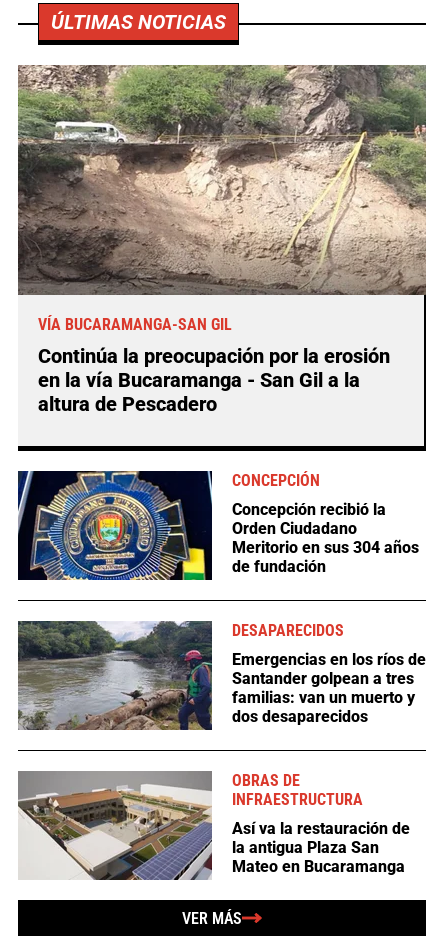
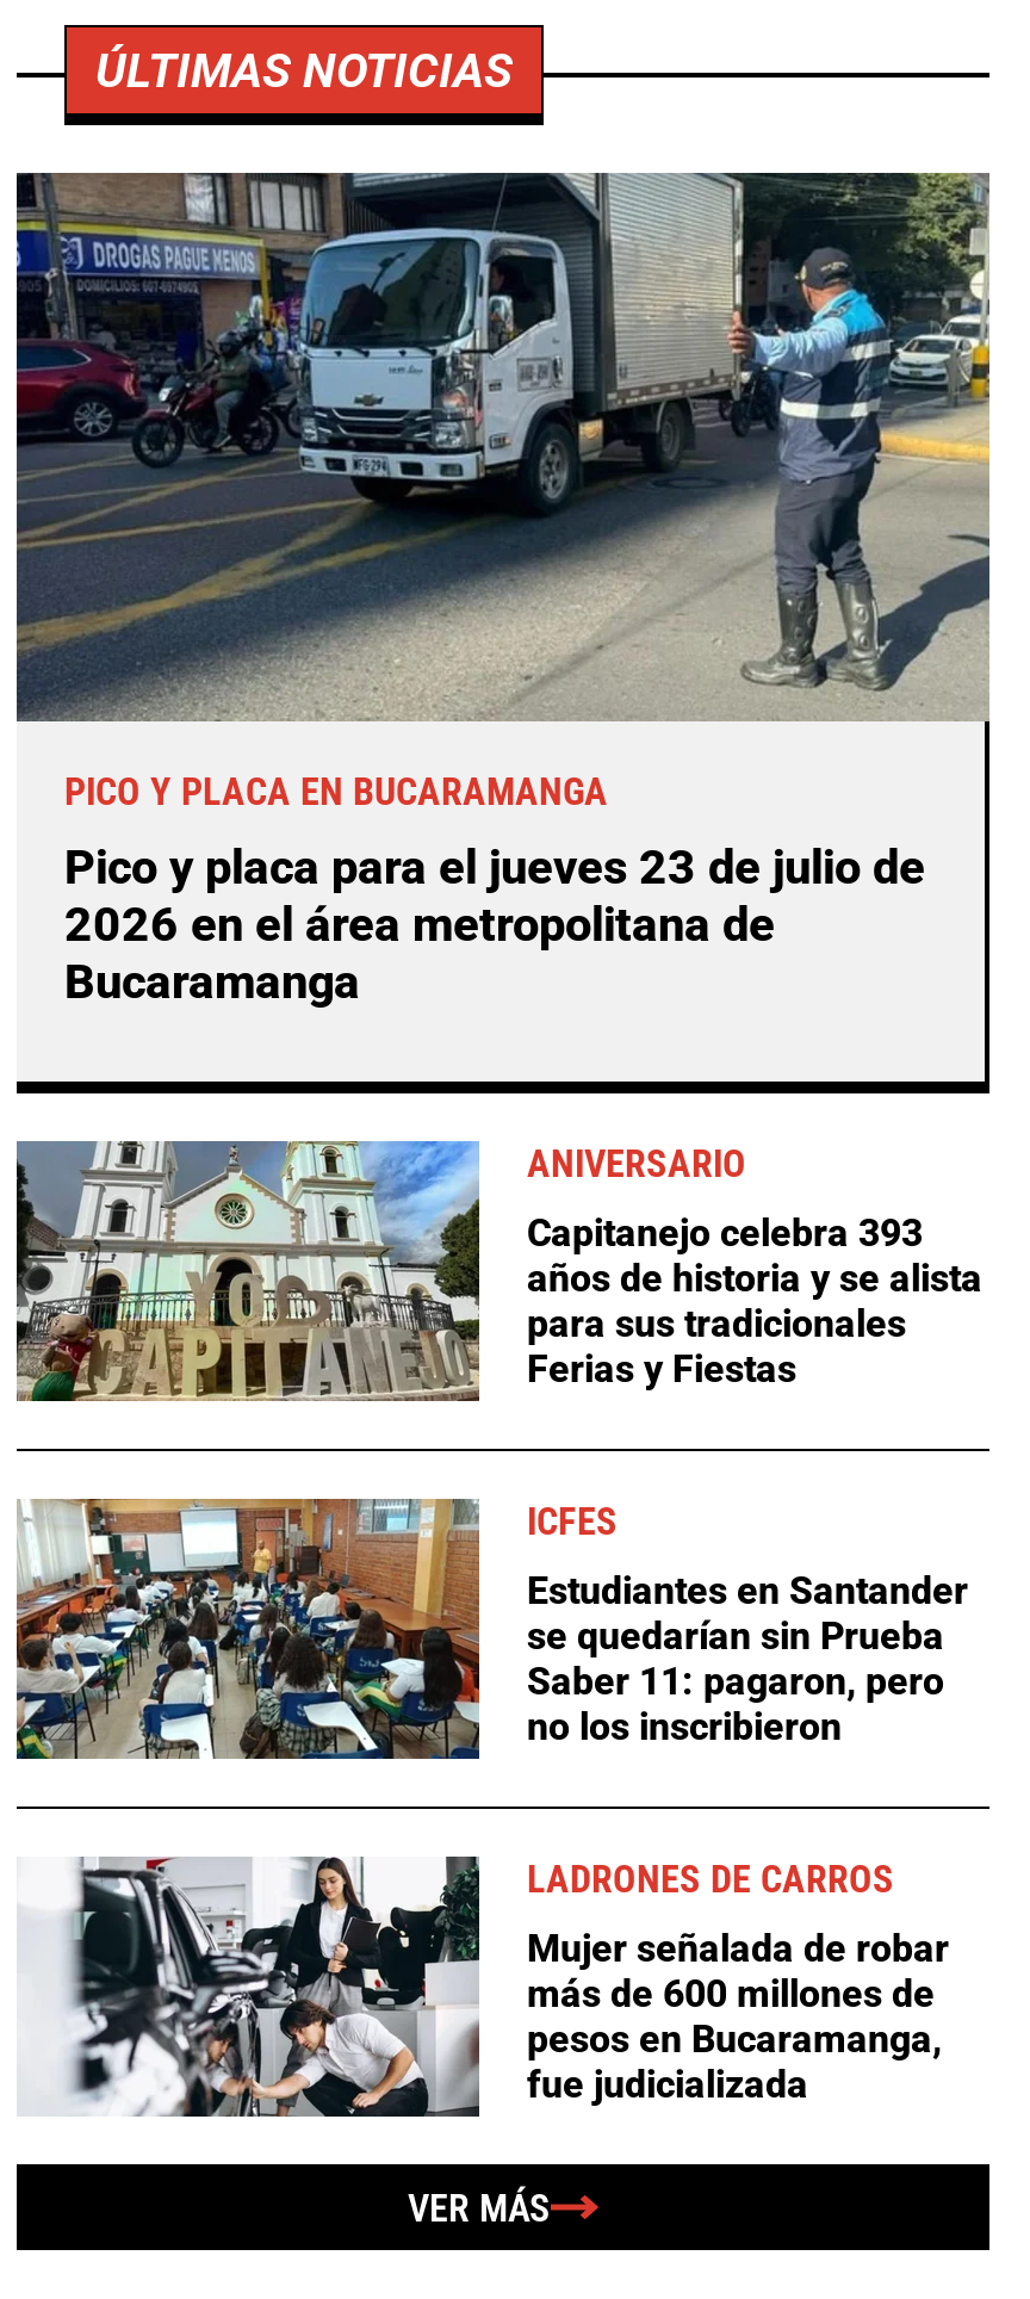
- [image]
- VÍA BUCARAMANGA-SAN GIL
- Continúa la preocupación por la erosión
- en la vía Bucaramanga - San Gil a la
- altura de Pescadero
+ [image]
+ PICO Y PLACA EN BUCARAMANGA
+ Pico y placa para el jueves 23 de julio de
+ 2026 en el área metropolitana de
+ Bucaramanga

- [image]
- CONCEPCIÓN
+ [image]
+ ANIVERSARIO

- Concepción recibió la
- Orden Ciudadano
- Meritorio en sus 304 años
- de fundación
+ Capitanejo celebra 393
+ años de historia y se alista
+ para sus tradicionales
+ Ferias y Fiestas

- [image]
- DESAPARECIDOS
+ [image]
+ ICFES

- Emergencias en los ríos de
- Santander golpean a tres
- familias: van un muerto y
- dos desaparecidos
+ Estudiantes en Santander
+ se quedarían sin Prueba
+ Saber 11: pagaron, pero
+ no los inscribieron

- [image]
- OBRAS DE
- INFRAESTRUCTURA
+ [image]
+ LADRONES DE CARROS

- Así va la restauración de
- la antigua Plaza San
- Mateo en Bucaramanga
+ Mujer señalada de robar
+ más de 600 millones de
+ pesos en Bucaramanga,
+ fue judicializada
